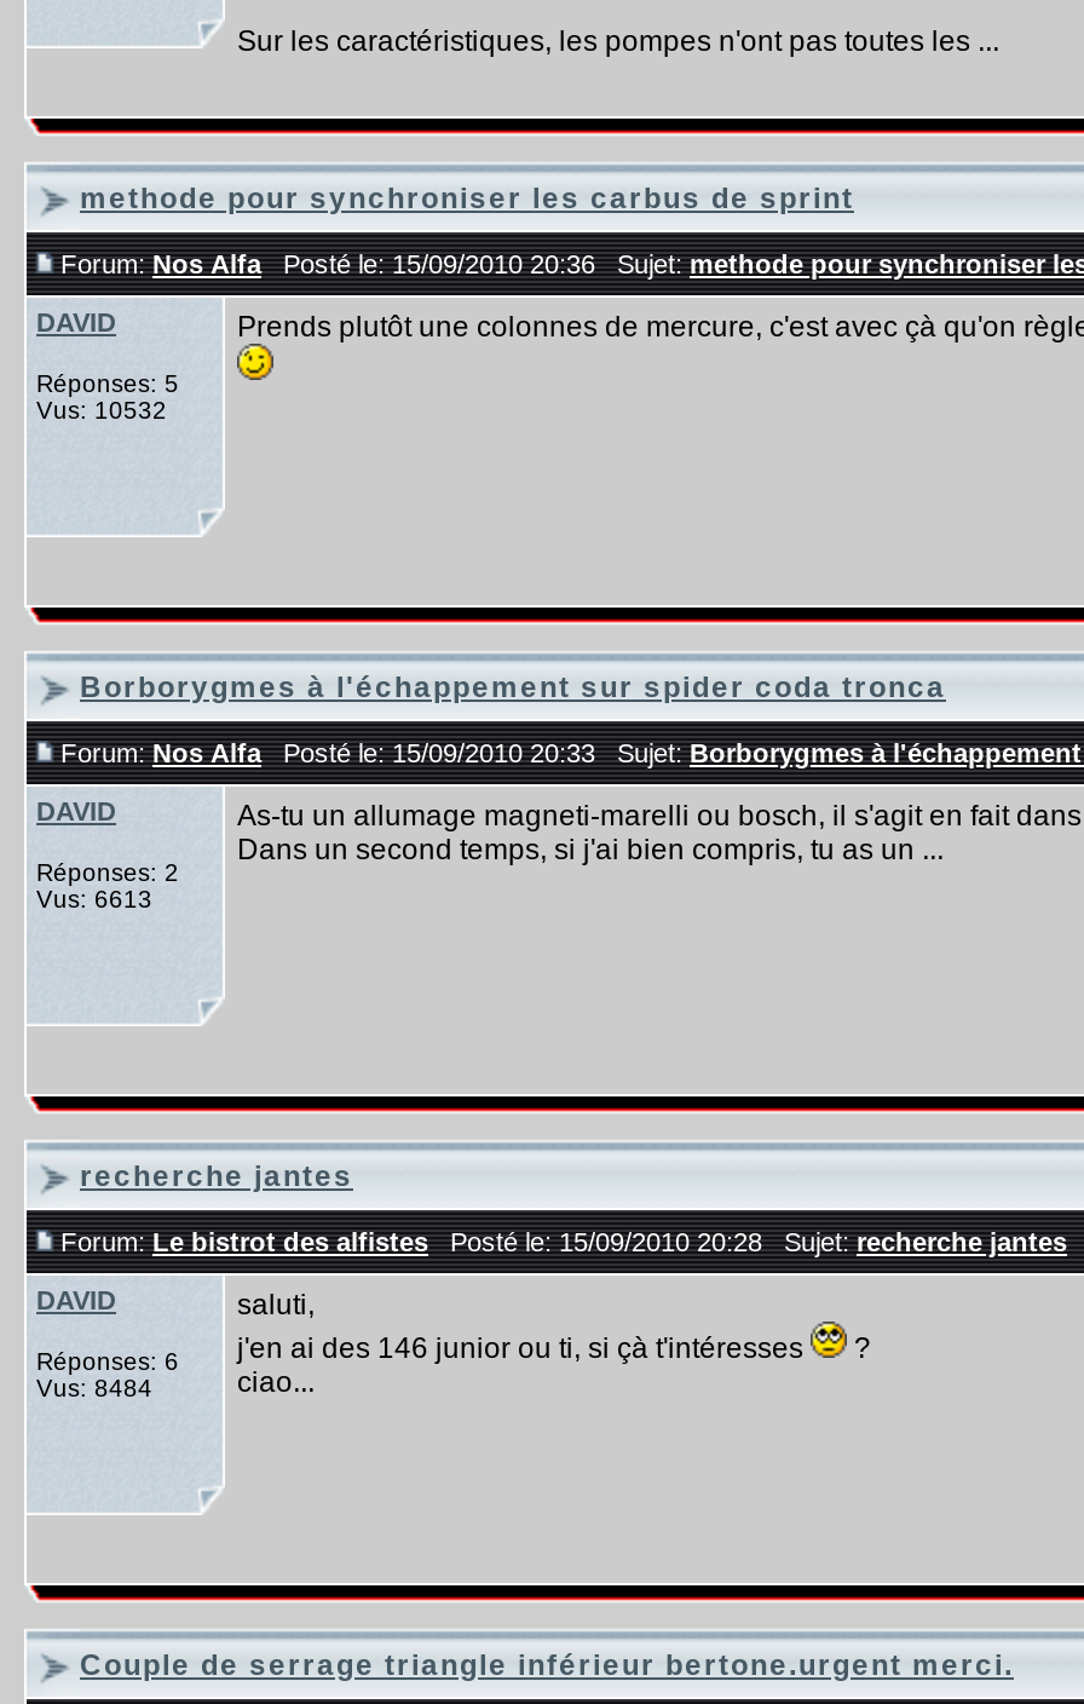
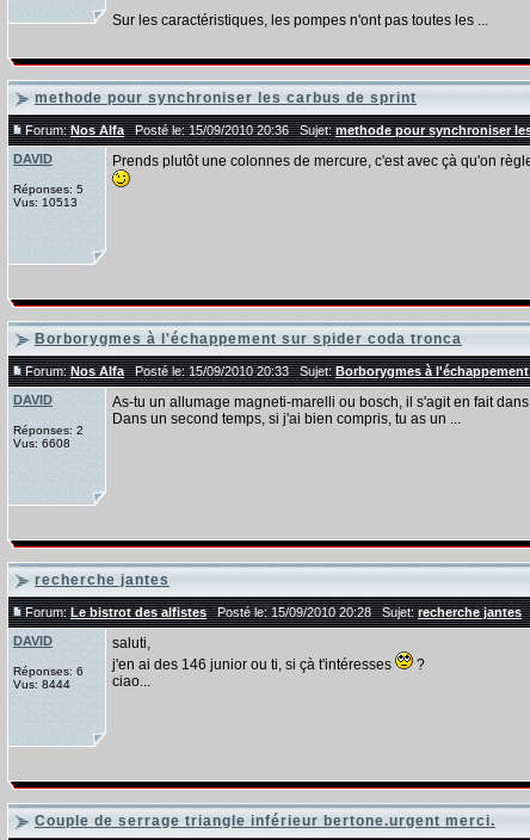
- Vus: 10532
+ Vus: 10513

- Vus: 6613
+ Vus: 6608

- Vus: 8484
+ Vus: 8444
